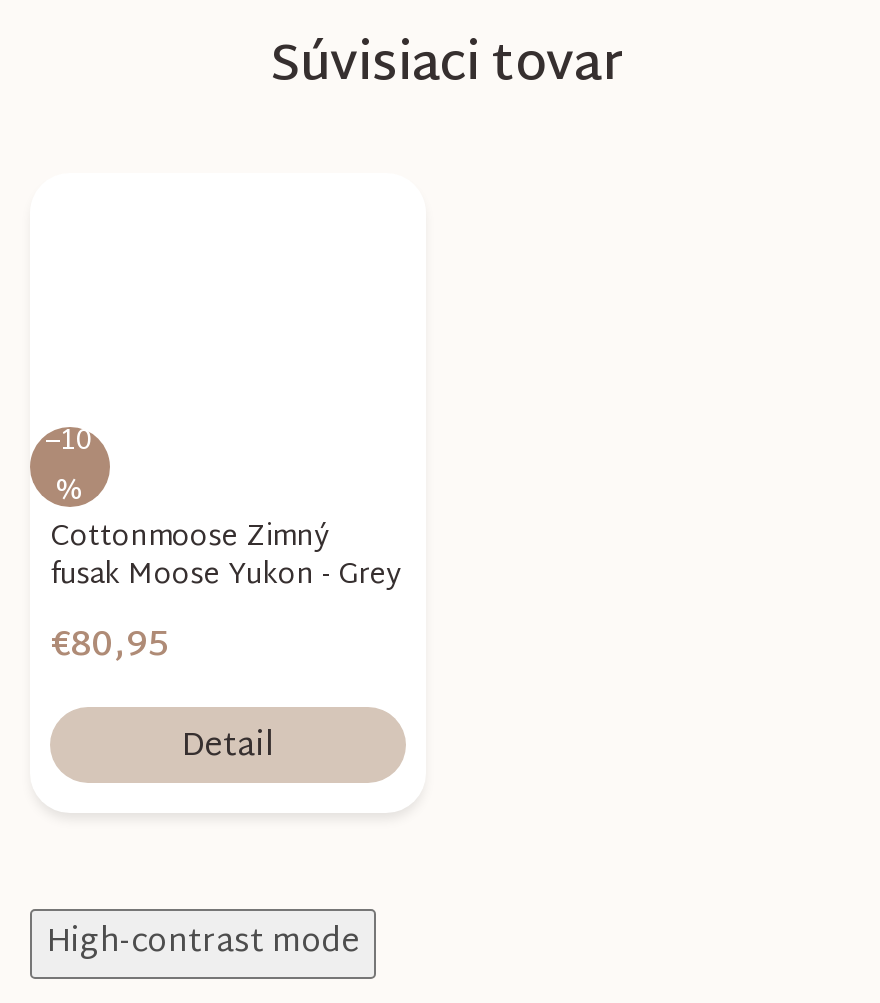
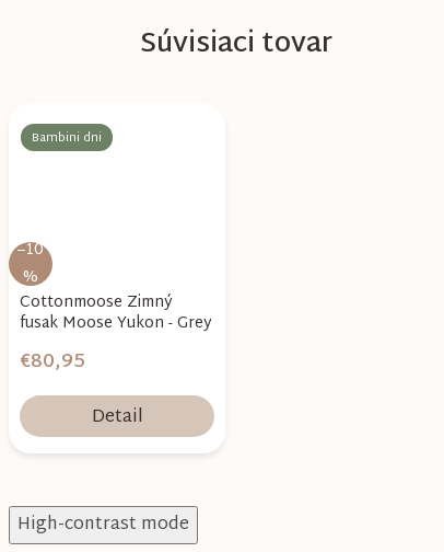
+ Bambini dni
